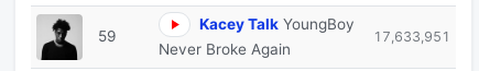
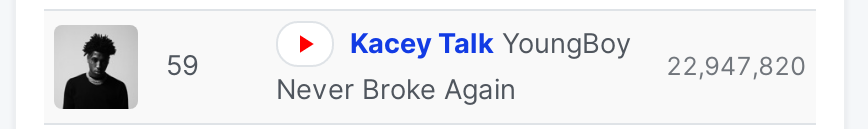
- 17,633,951
+ 22,947,820
